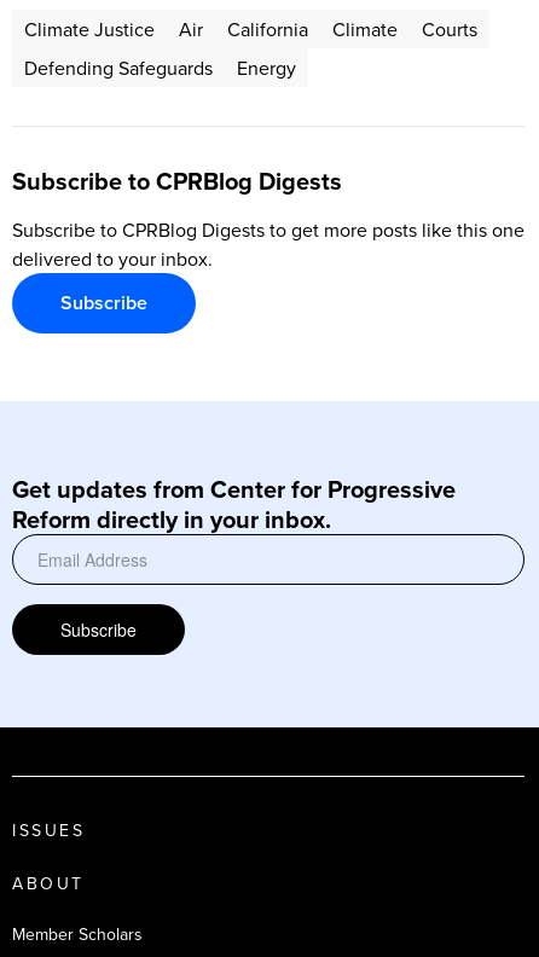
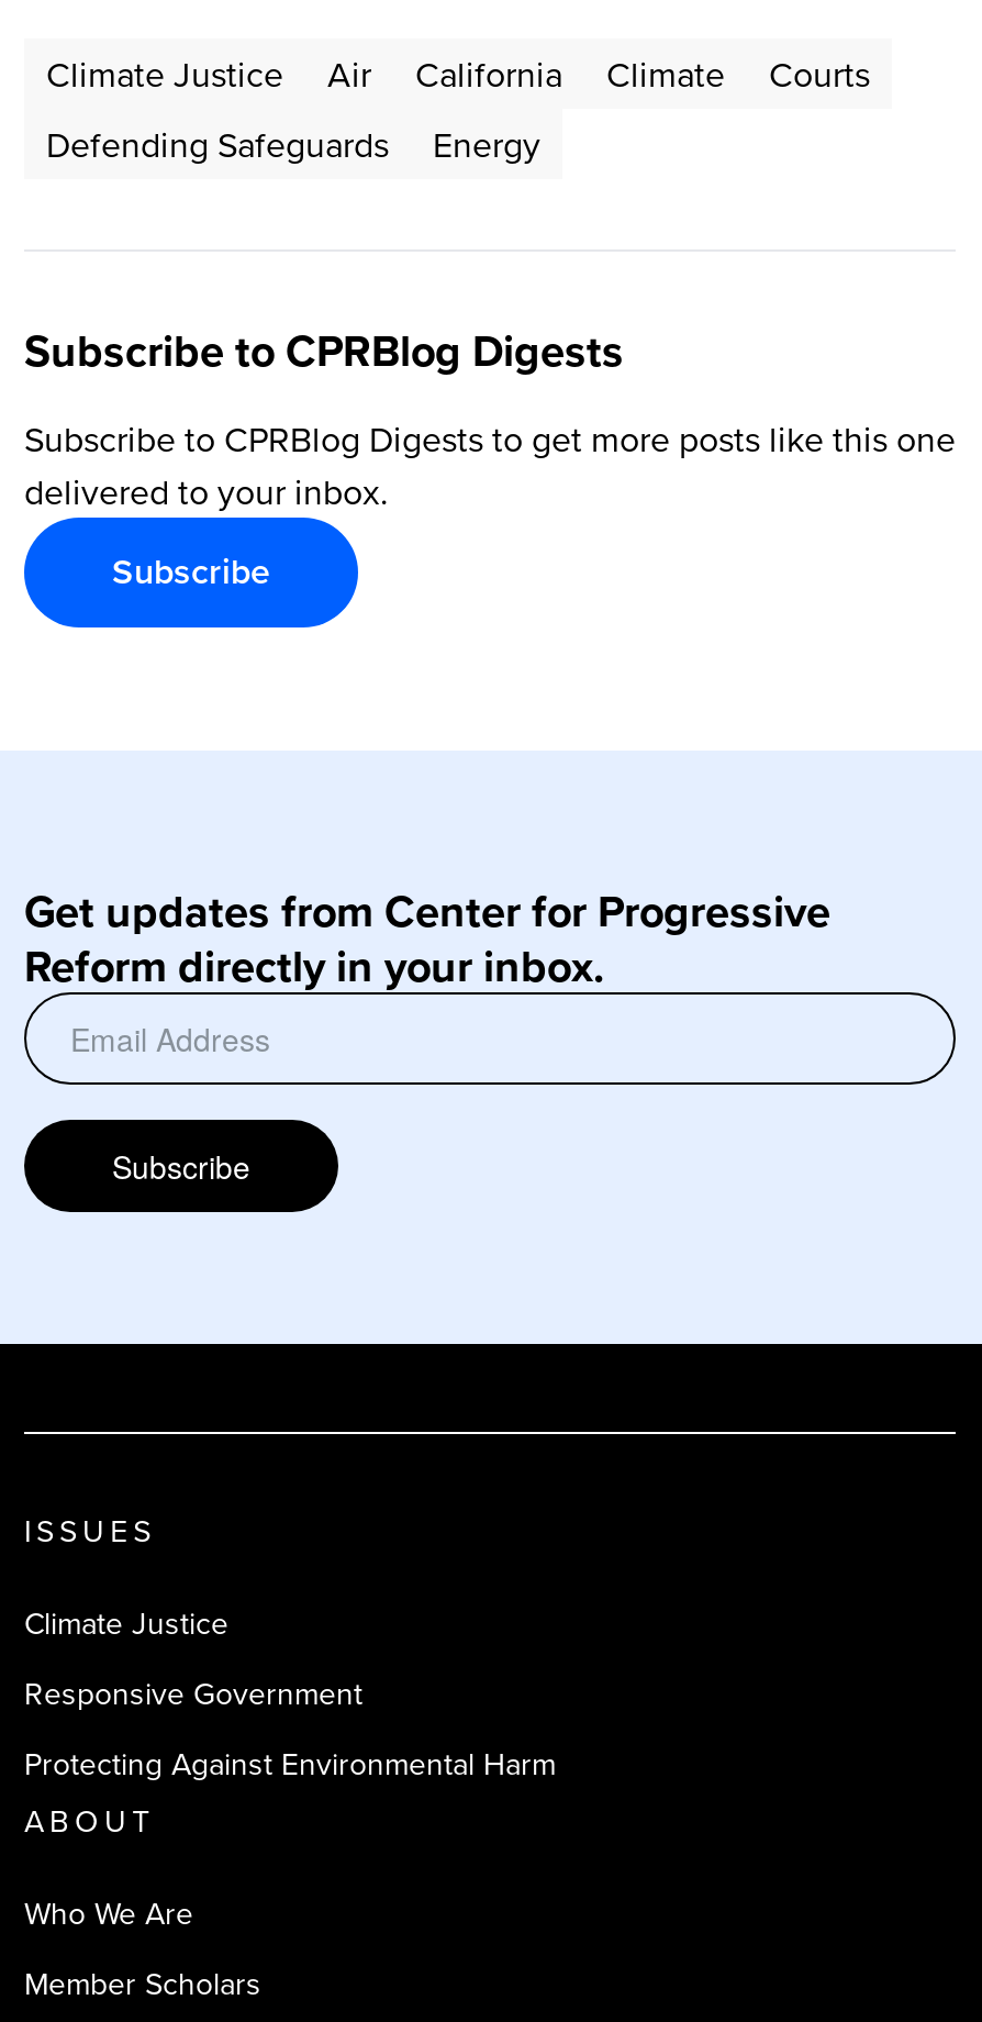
+ Climate Justice
+ Responsive Government
+ Protecting Against Environmental Harm

+ Who We Are
